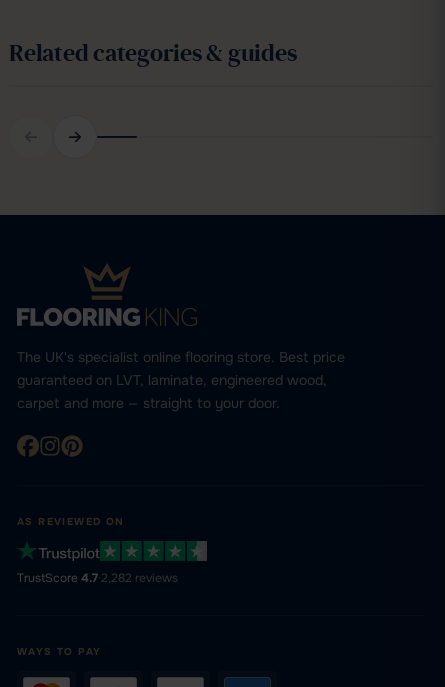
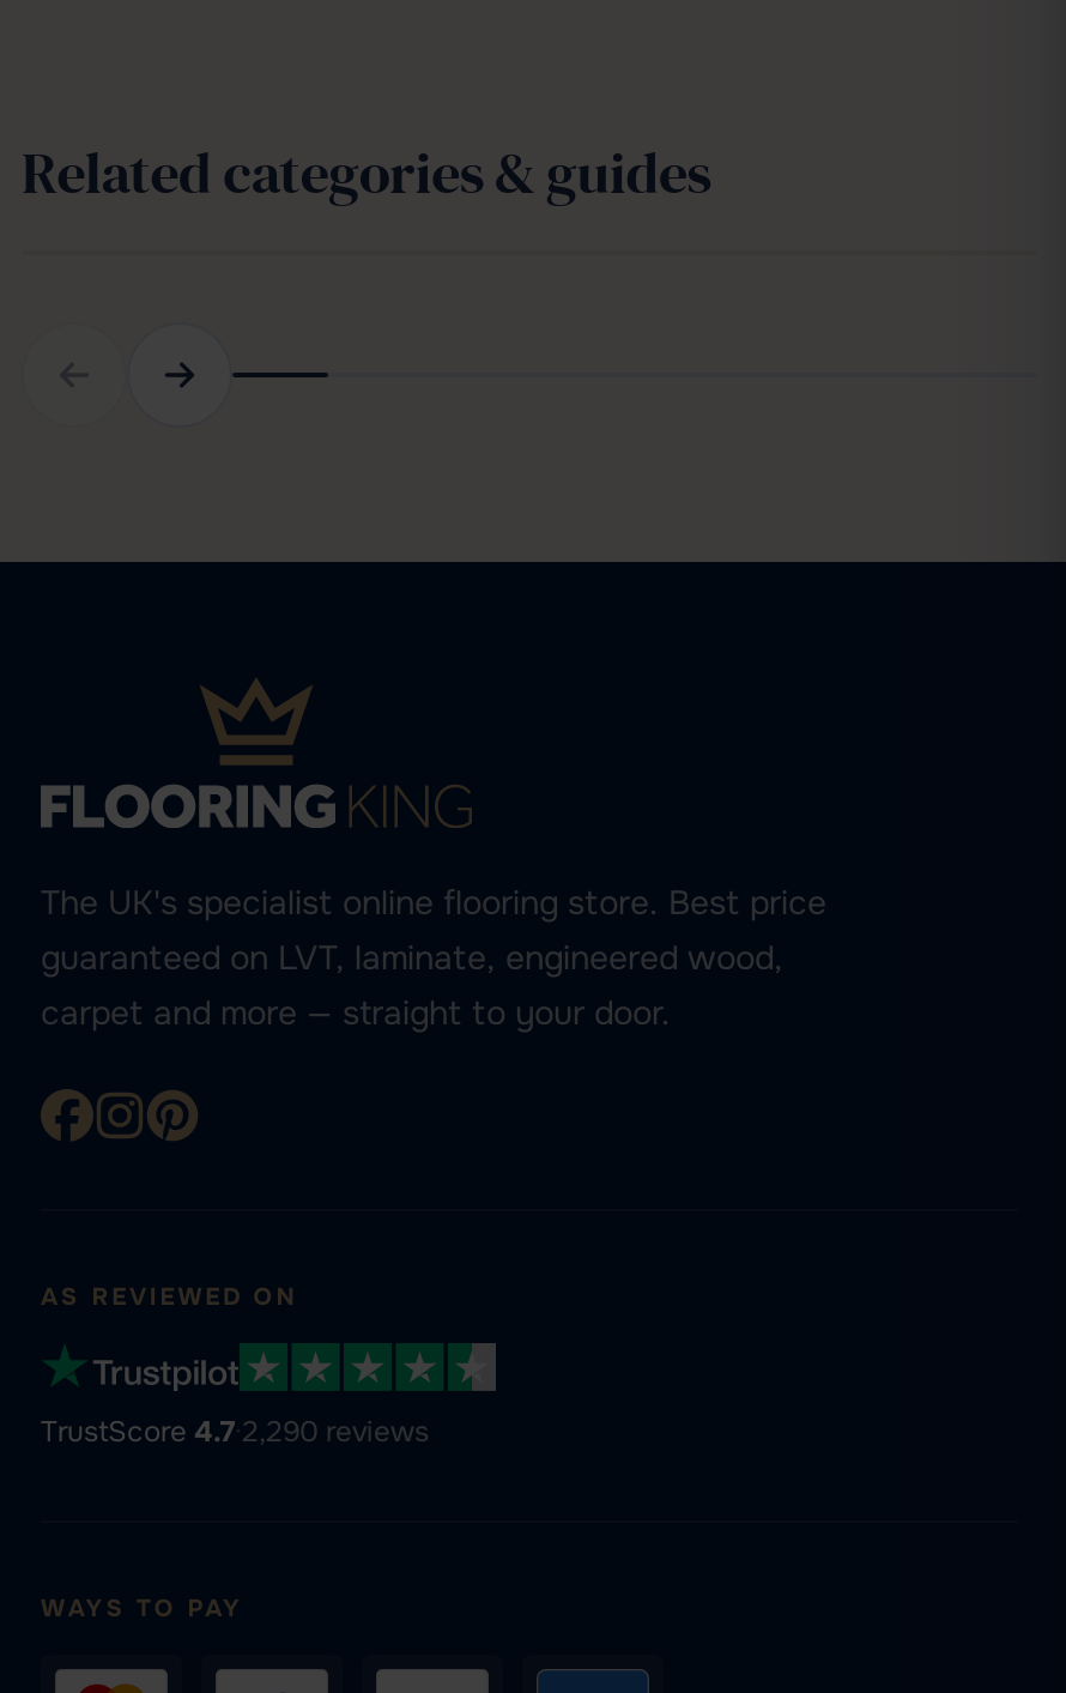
- TrustScore 4.7·2,282 reviews
+ TrustScore 4.7·2,290 reviews
